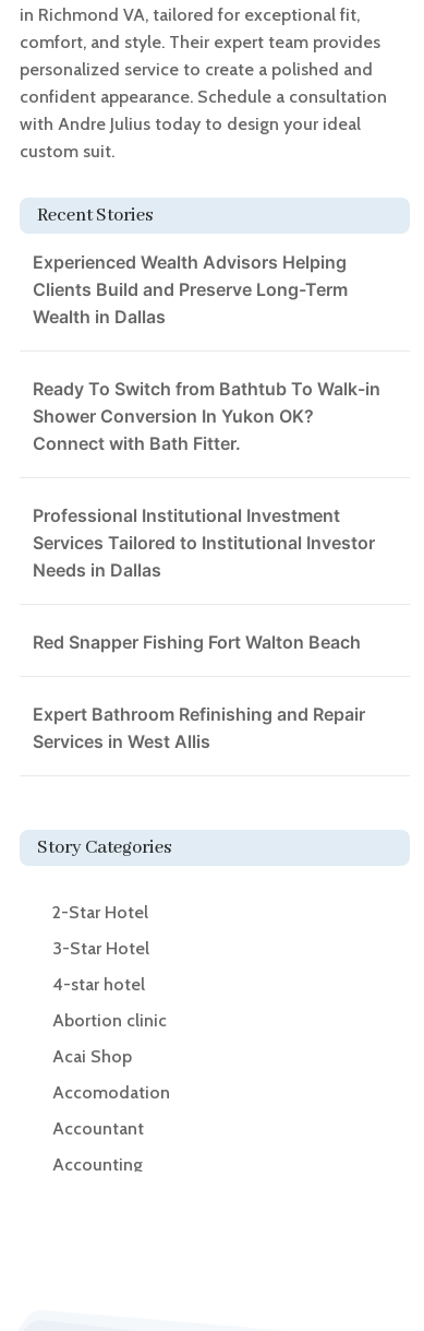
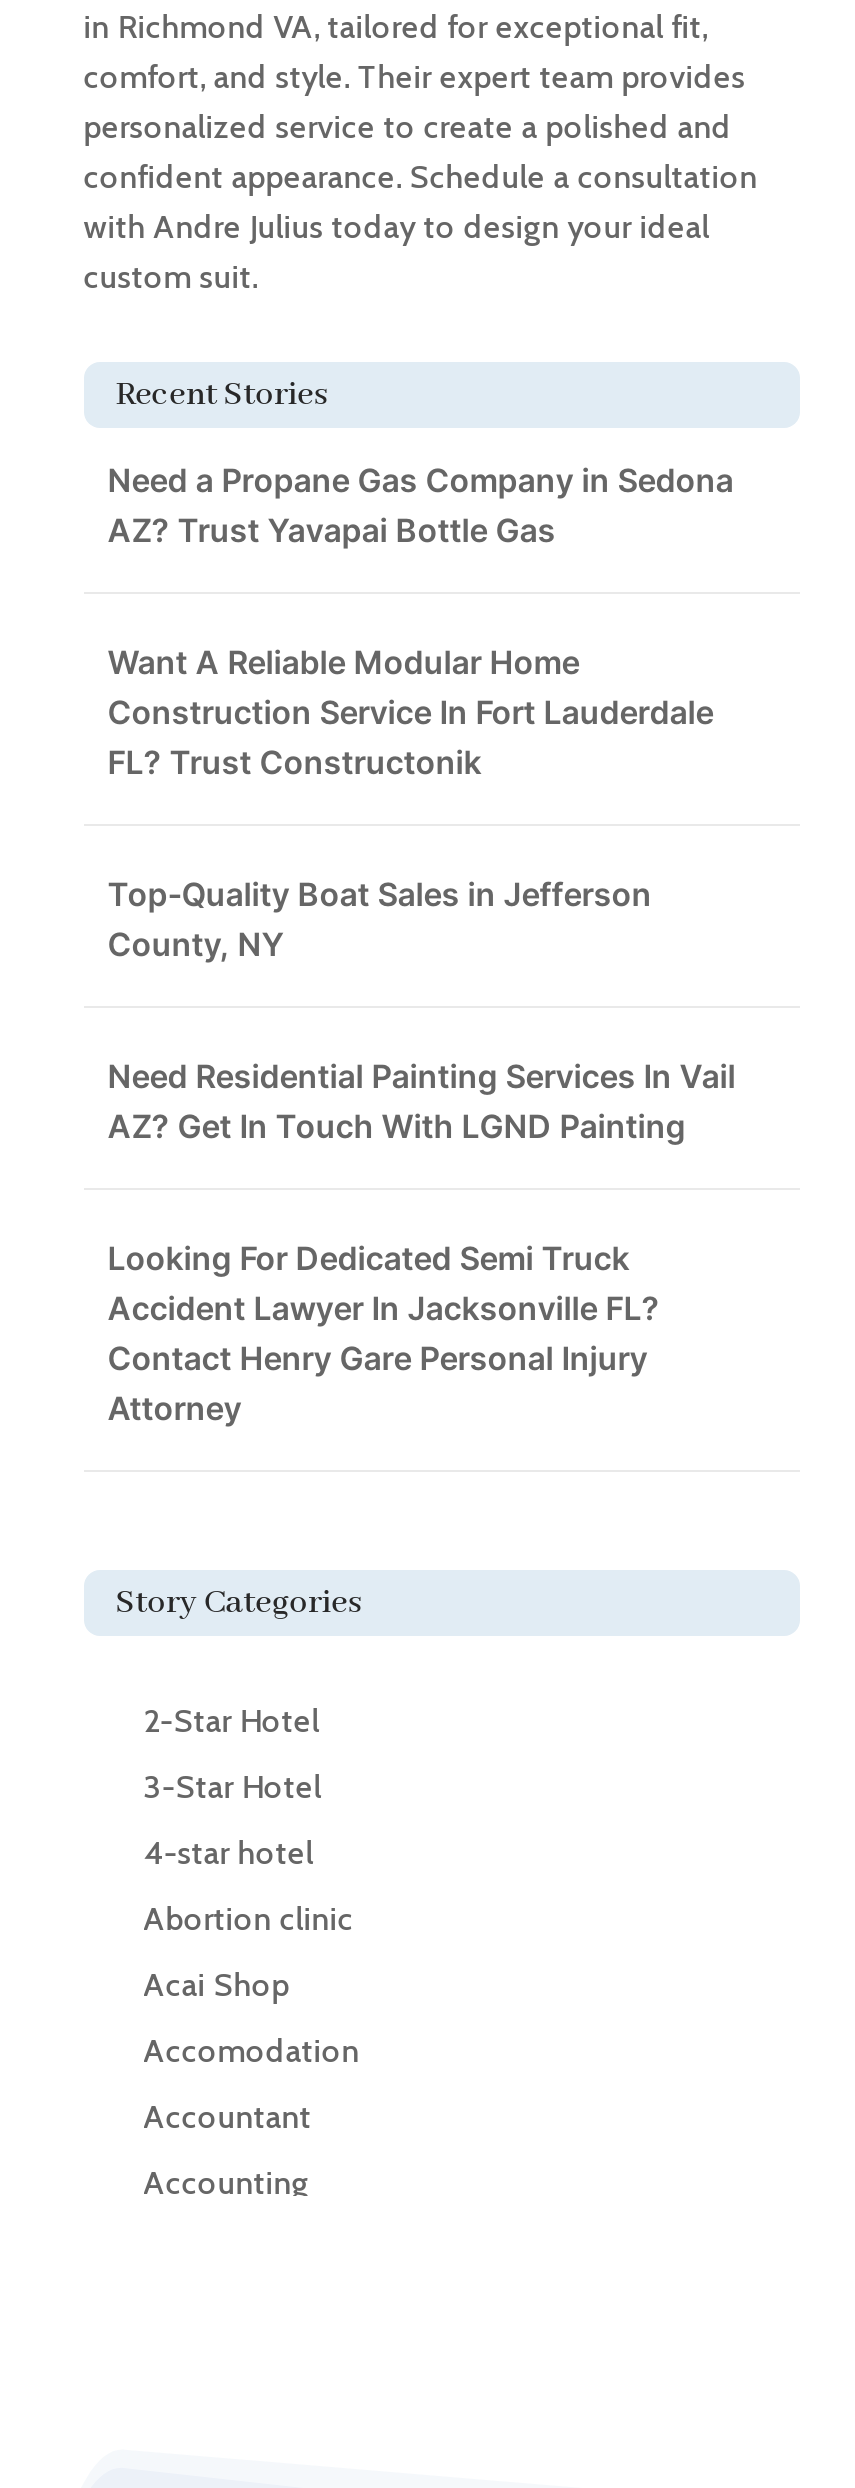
- Experienced Wealth Advisors Helping
- Clients Build and Preserve Long-Term
- Wealth in Dallas
+ Need a Propane Gas Company in Sedona
+ AZ? Trust Yavapai Bottle Gas

- Ready To Switch from Bathtub To Walk-in
- Shower Conversion In Yukon OK?
- Connect with Bath Fitter.
+ Want A Reliable Modular Home
+ Construction Service In Fort Lauderdale
+ FL? Trust Constructonik

- Professional Institutional Investment
- Services Tailored to Institutional Investor
- Needs in Dallas
+ Top-Quality Boat Sales in Jefferson
+ County, NY

- Red Snapper Fishing Fort Walton Beach
+ Need Residential Painting Services In Vail
+ AZ? Get In Touch With LGND Painting

- Expert Bathroom Refinishing and Repair
- Services in West Allis
+ Looking For Dedicated Semi Truck
+ Accident Lawyer In Jacksonville FL?
+ Contact Henry Gare Personal Injury
+ Attorney
